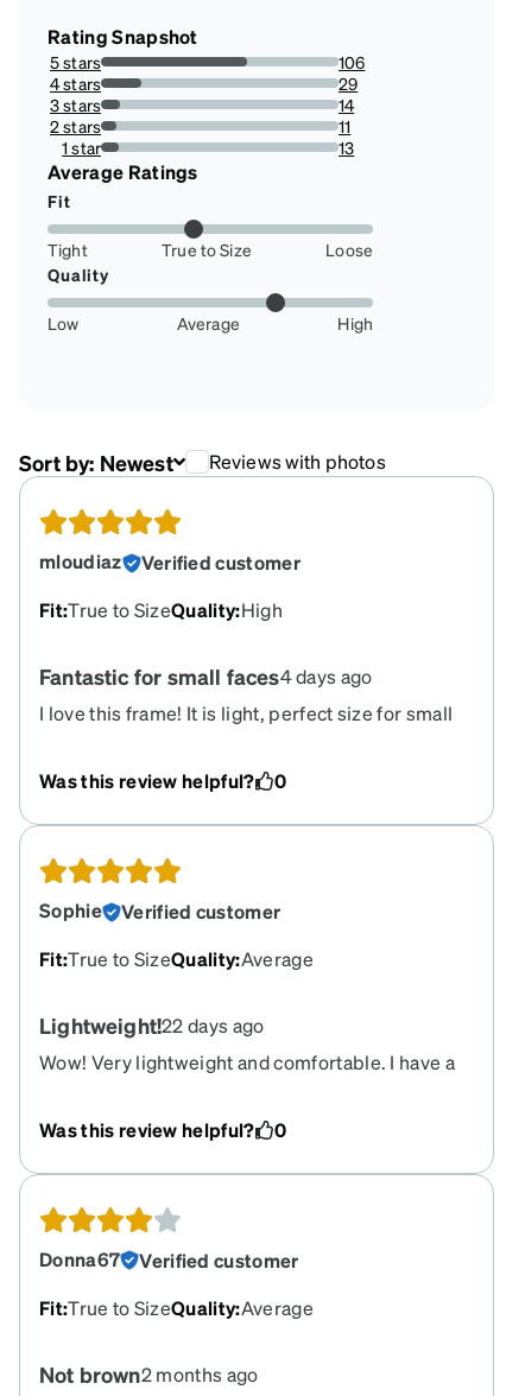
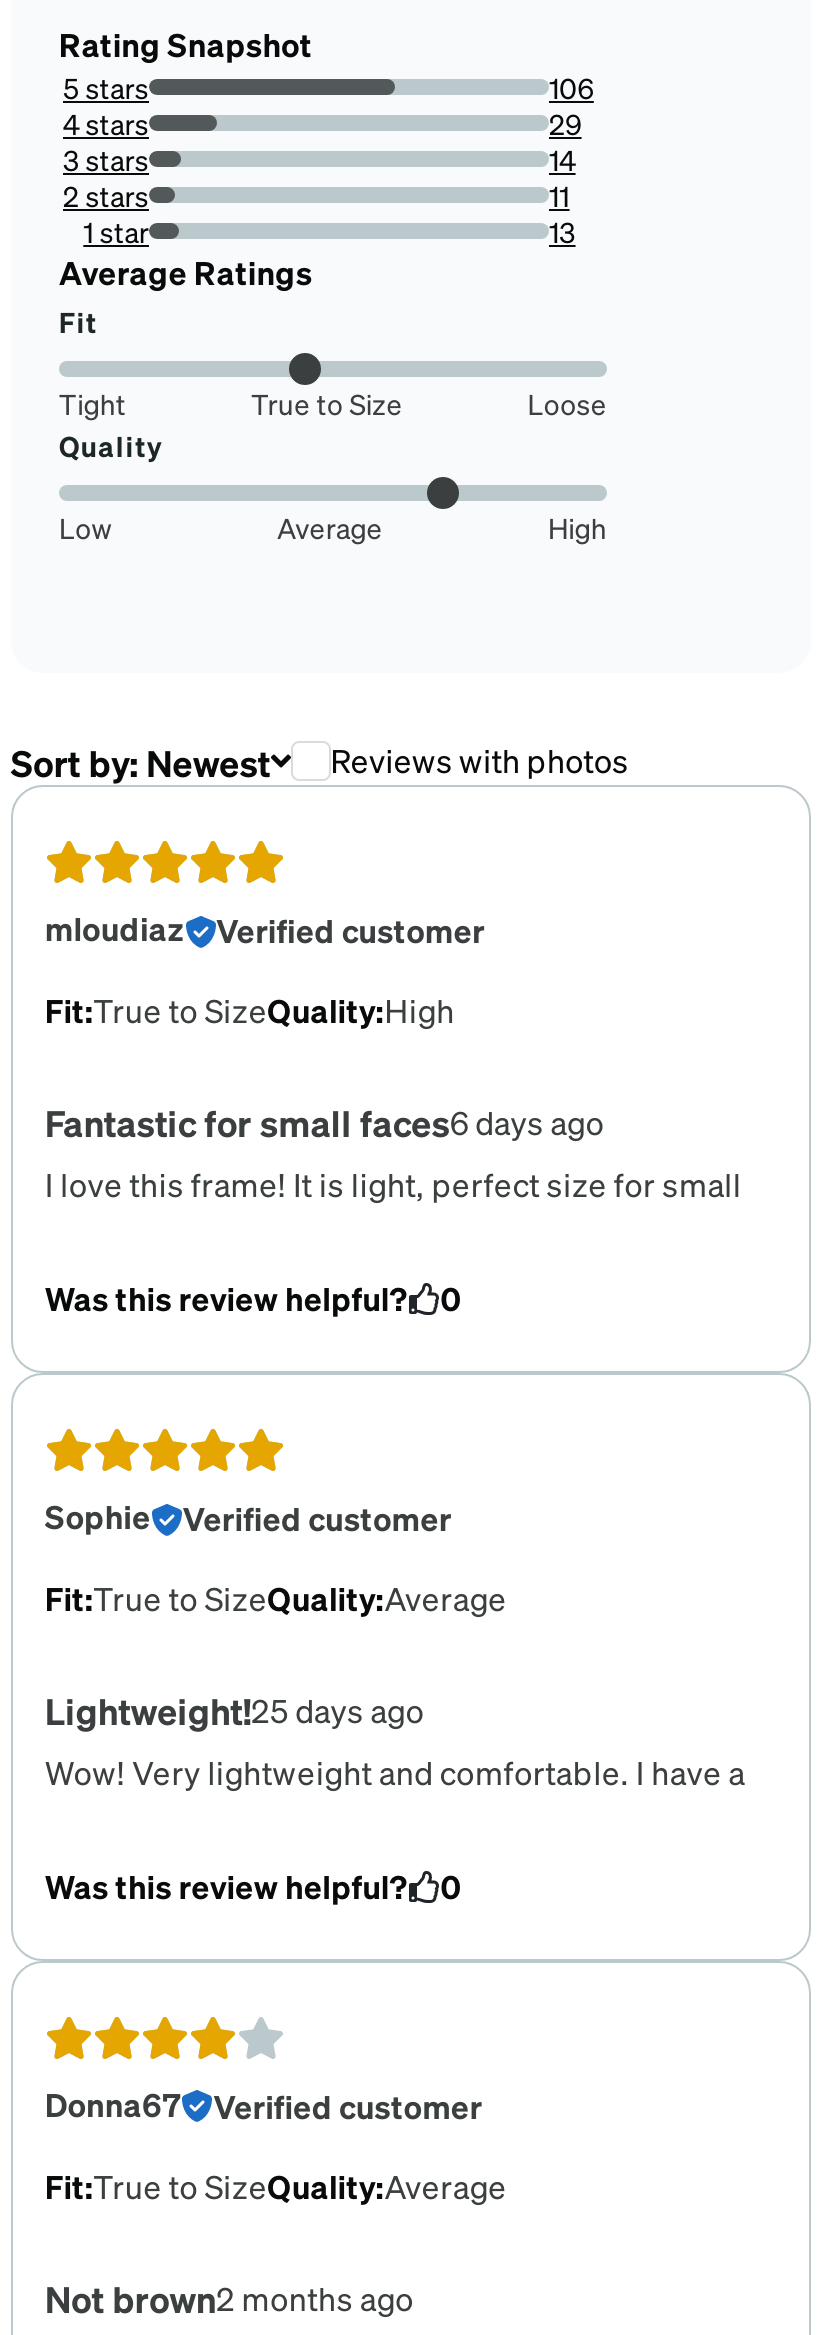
- Fantastic for small faces4 days ago
+ Fantastic for small faces6 days ago

- Lightweight!22 days ago
+ Lightweight!25 days ago
